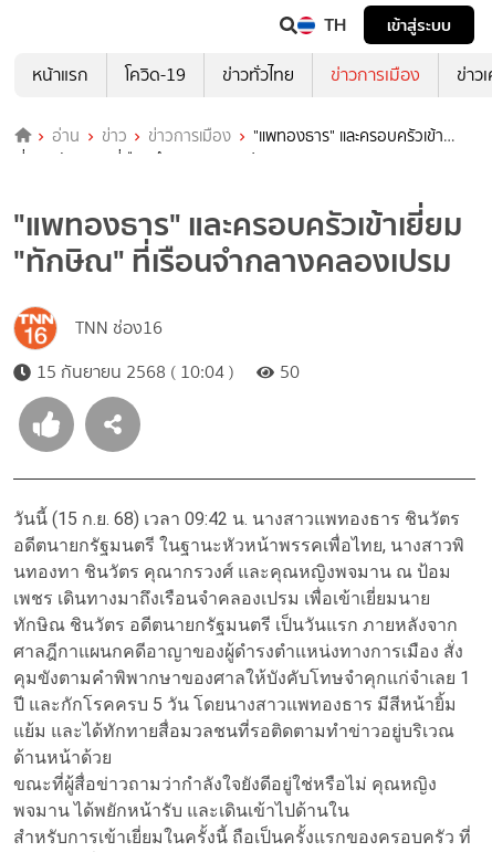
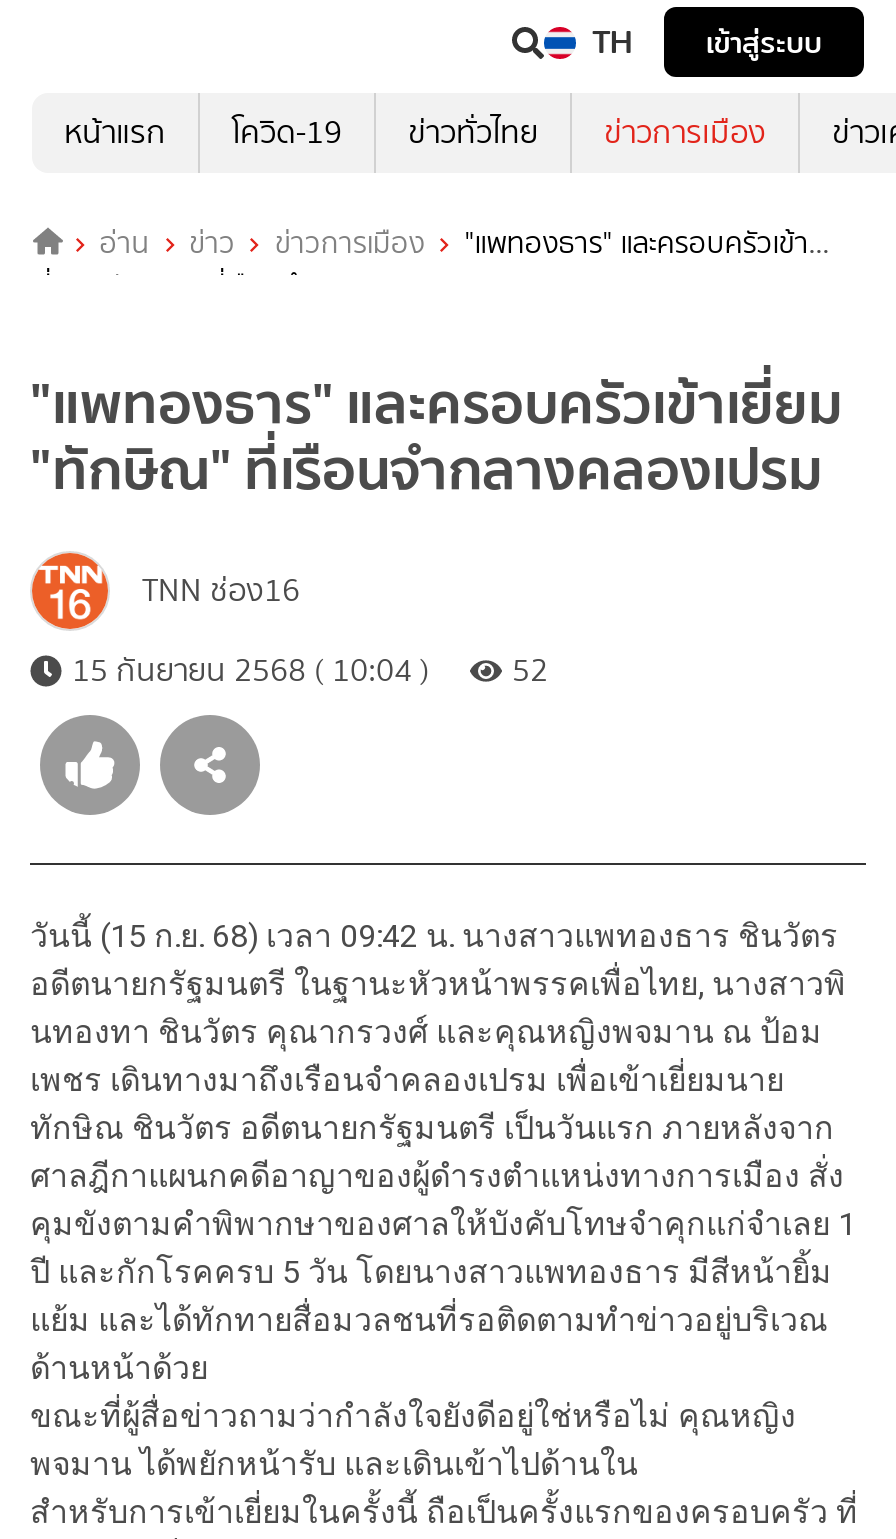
- 15 กันยายน 2568 ( 10:04 ) 50
+ 15 กันยายน 2568 ( 10:04 ) 52
